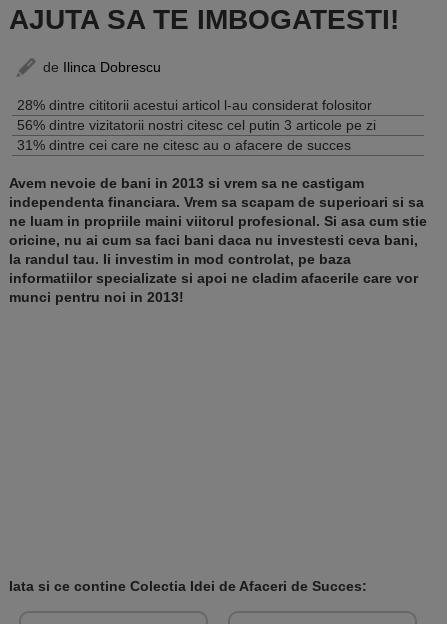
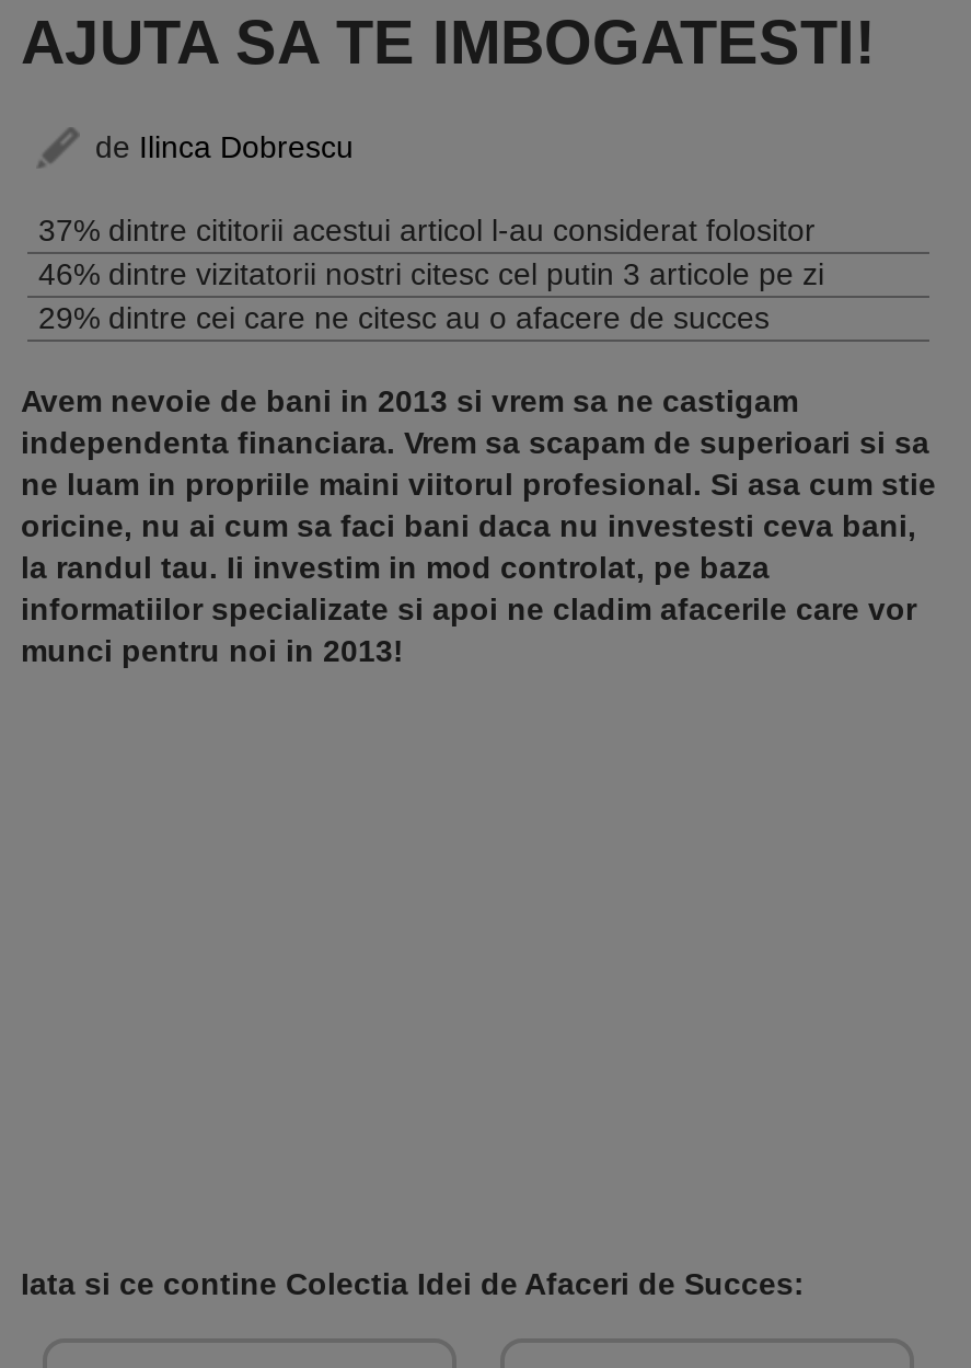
- 28% dintre cititorii acestui articol l-au considerat folositor
+ 37% dintre cititorii acestui articol l-au considerat folositor

- 56% dintre vizitatorii nostri citesc cel putin 3 articole pe zi
+ 46% dintre vizitatorii nostri citesc cel putin 3 articole pe zi

- 31% dintre cei care ne citesc au o afacere de succes
+ 29% dintre cei care ne citesc au o afacere de succes
